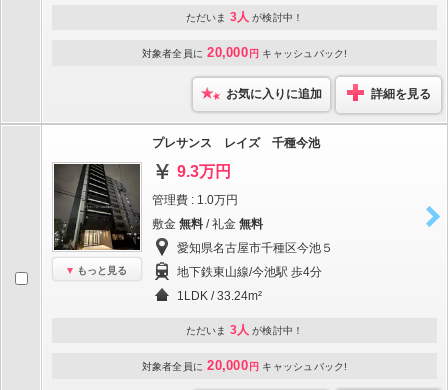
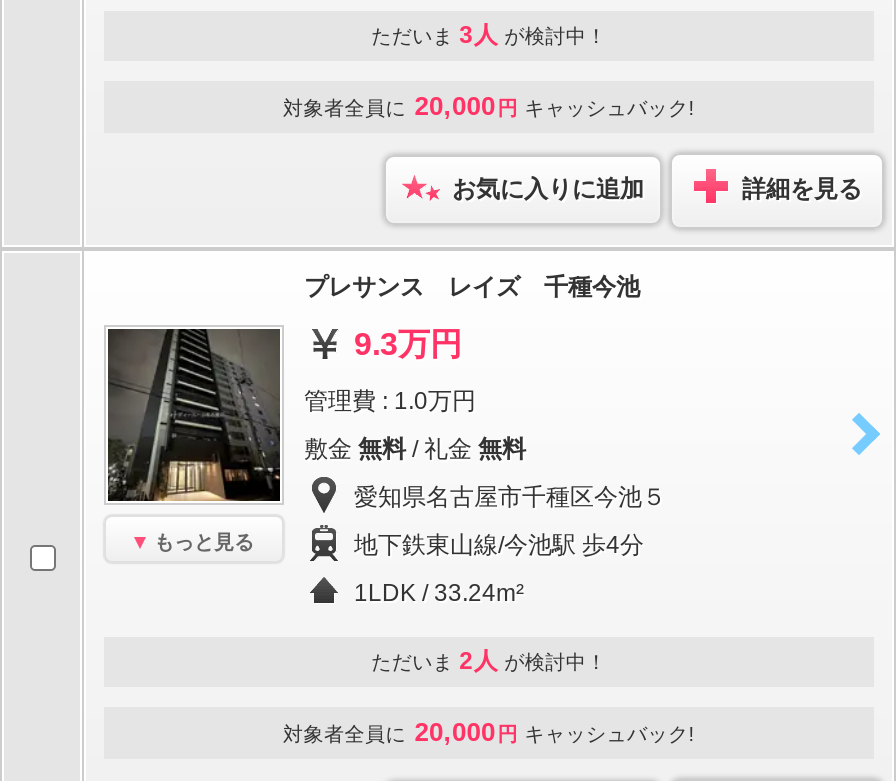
- ただいま 3人 が検討中！
+ ただいま 2人 が検討中！
